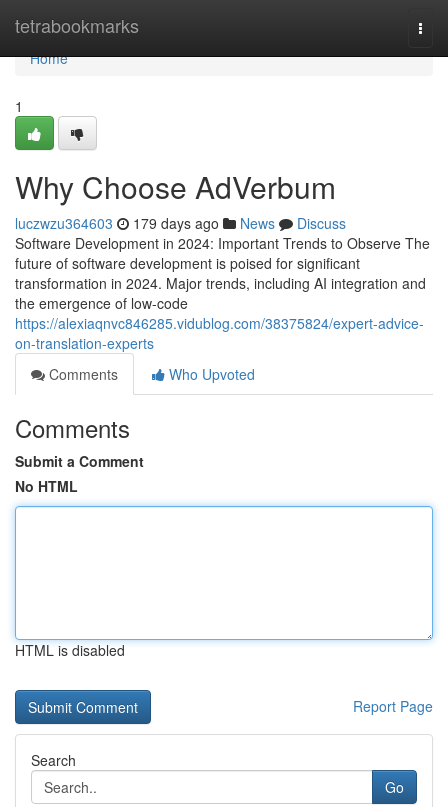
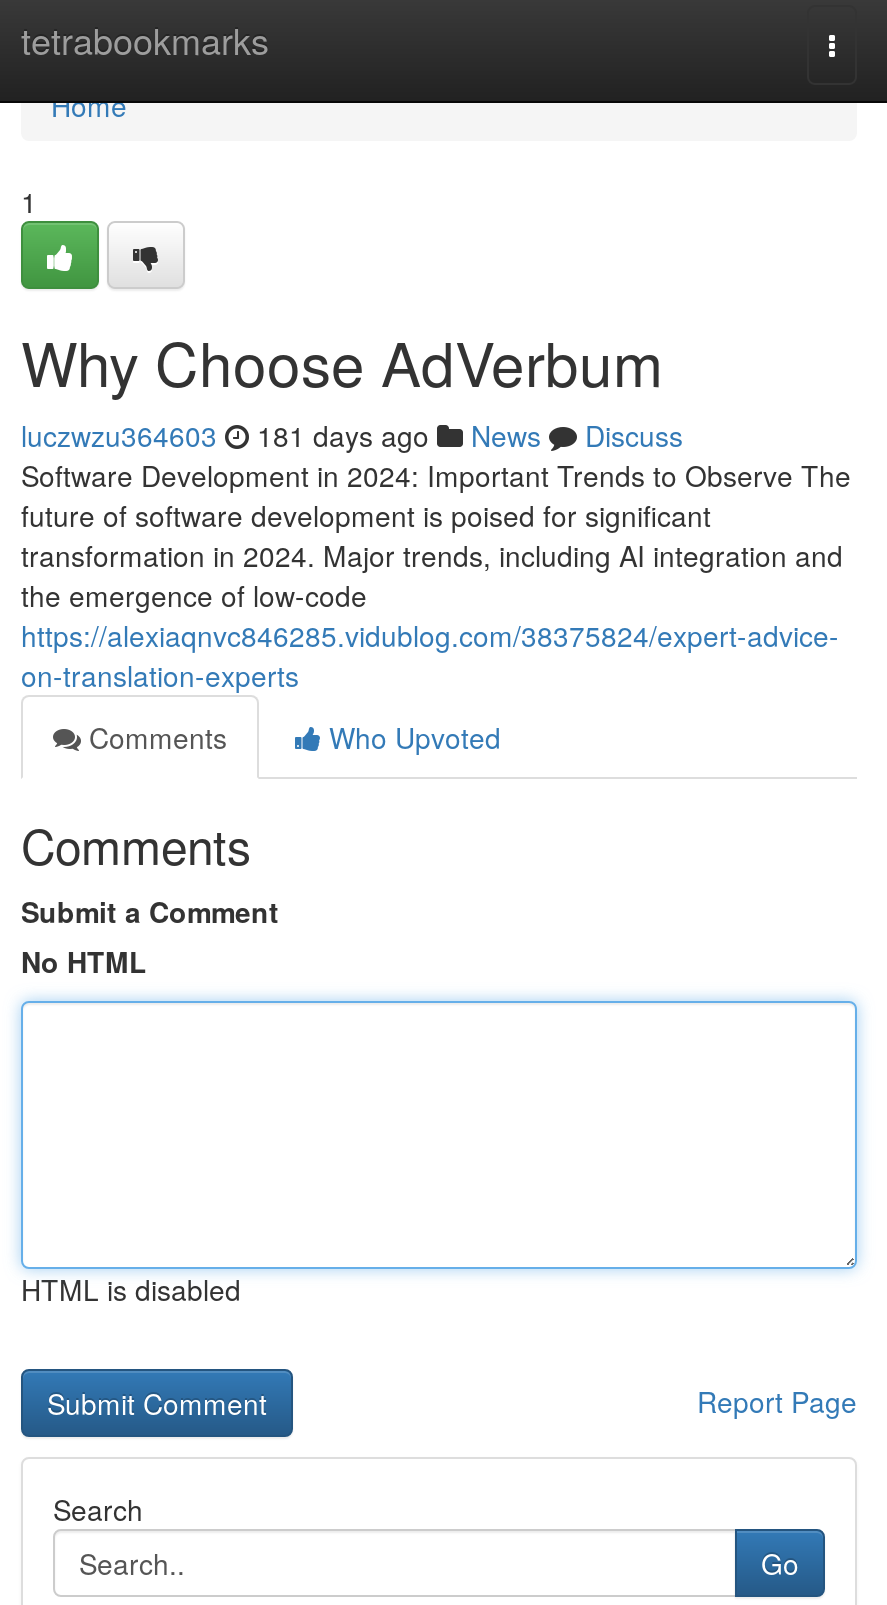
- luczwzu364603 179 days ago News Discuss
+ luczwzu364603 181 days ago News Discuss
